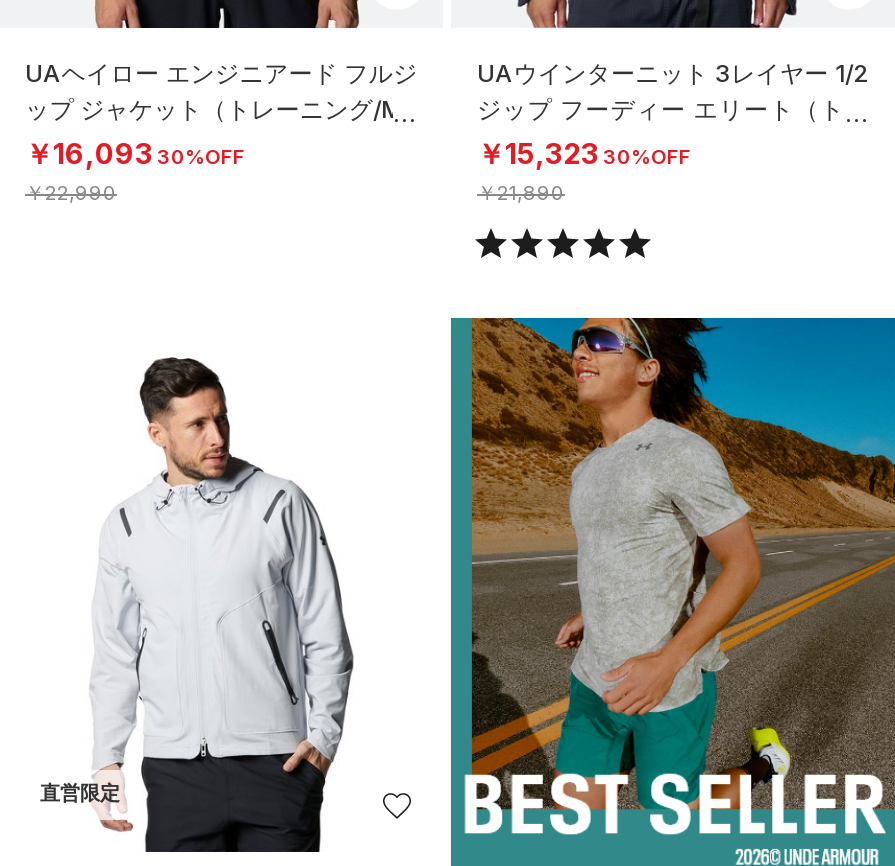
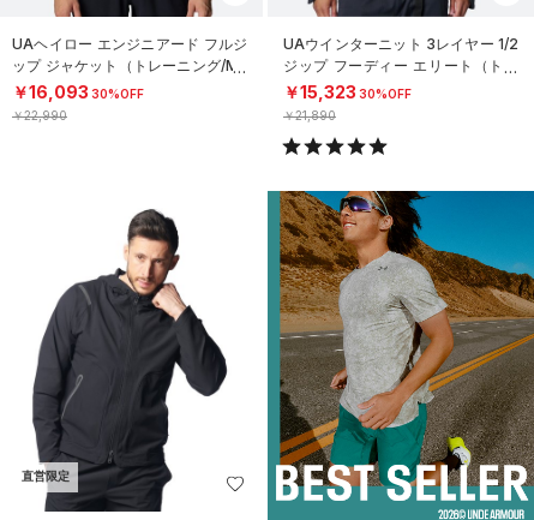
- [image]
+ [image]
